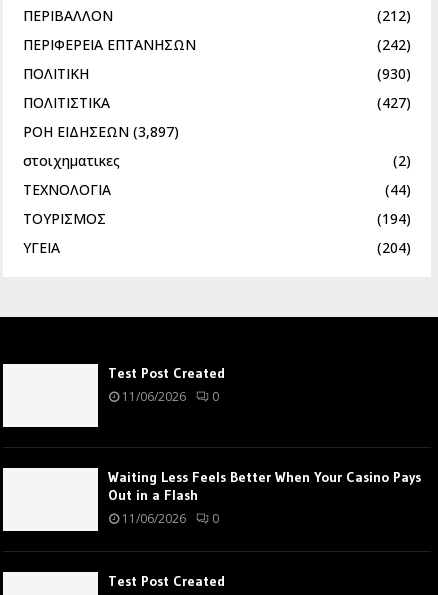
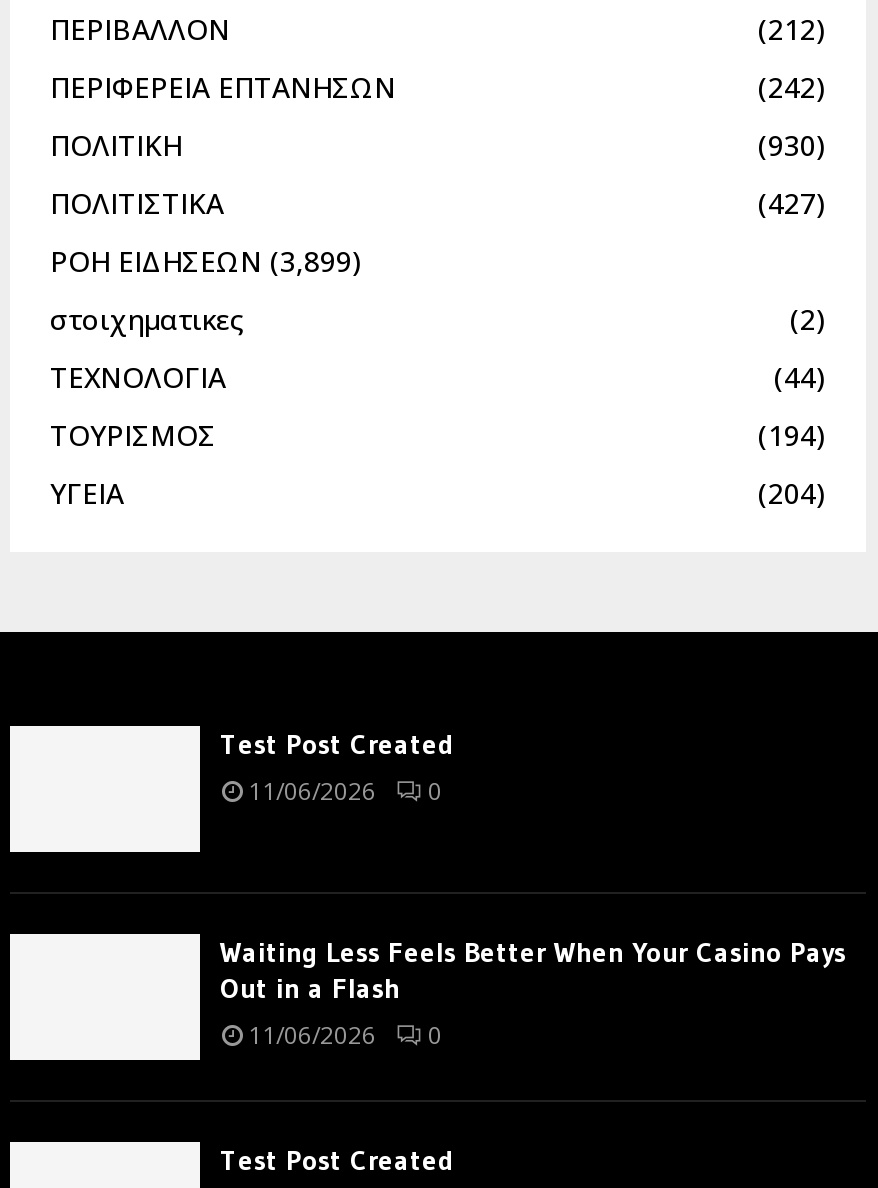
- ΡΟΗ ΕΙΔΗΣΕΩΝ (3,897)
+ ΡΟΗ ΕΙΔΗΣΕΩΝ (3,899)
